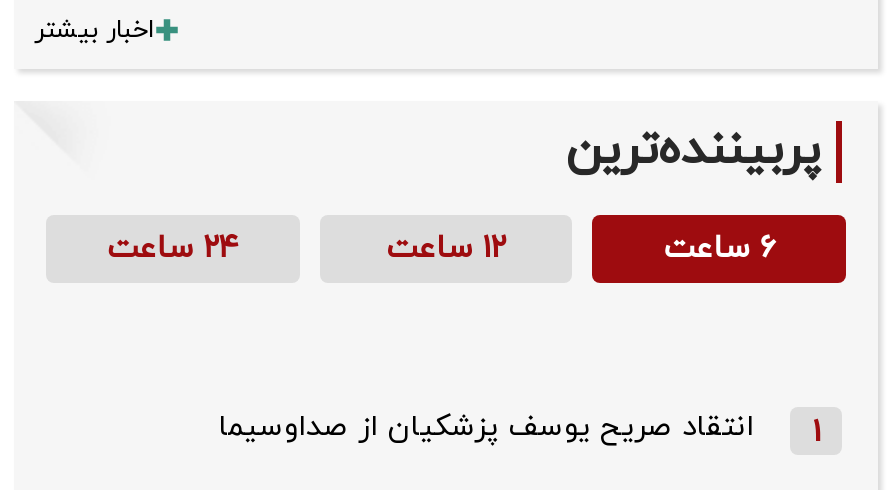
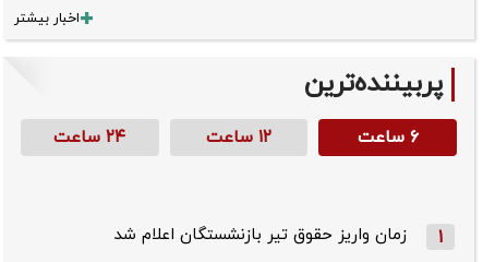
- انتقاد صریح یوسف پزشکیان از صداوسیما
+ زمان واریز حقوق تیر بازنشستگان اعلام شد
